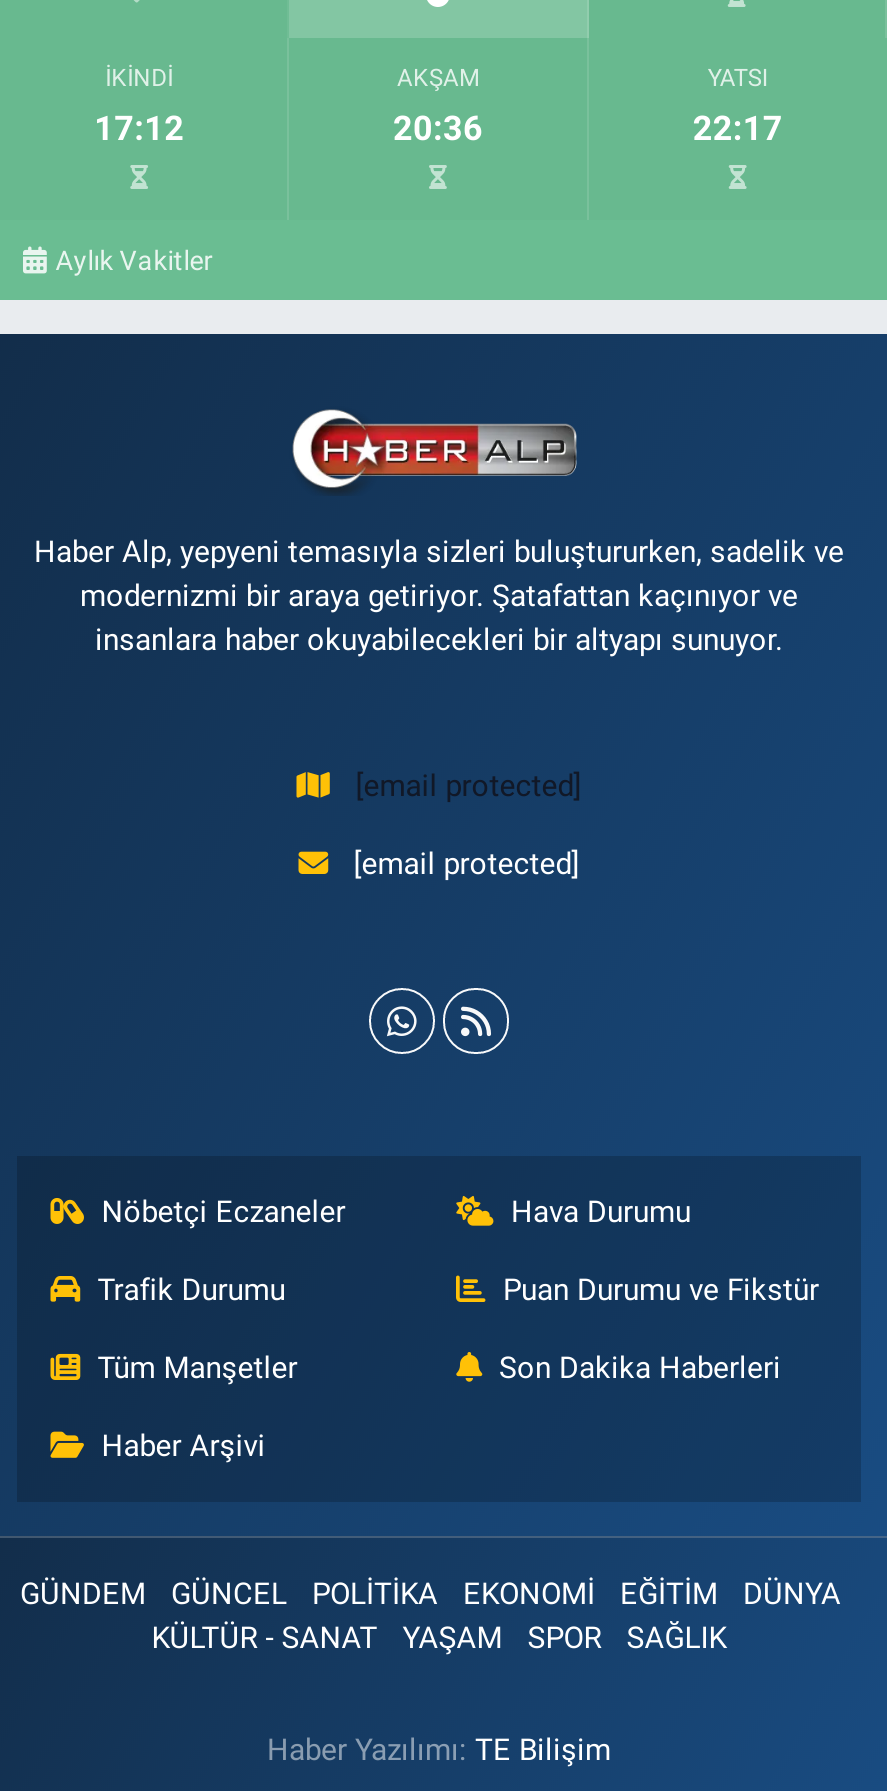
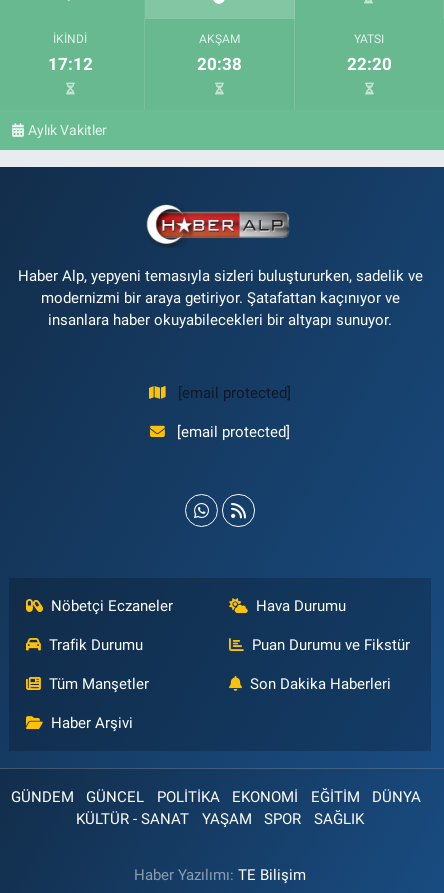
- 20:36
+ 20:38

- 22:17
+ 22:20
